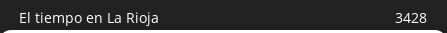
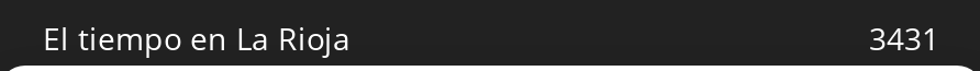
- 3428
+ 3431
